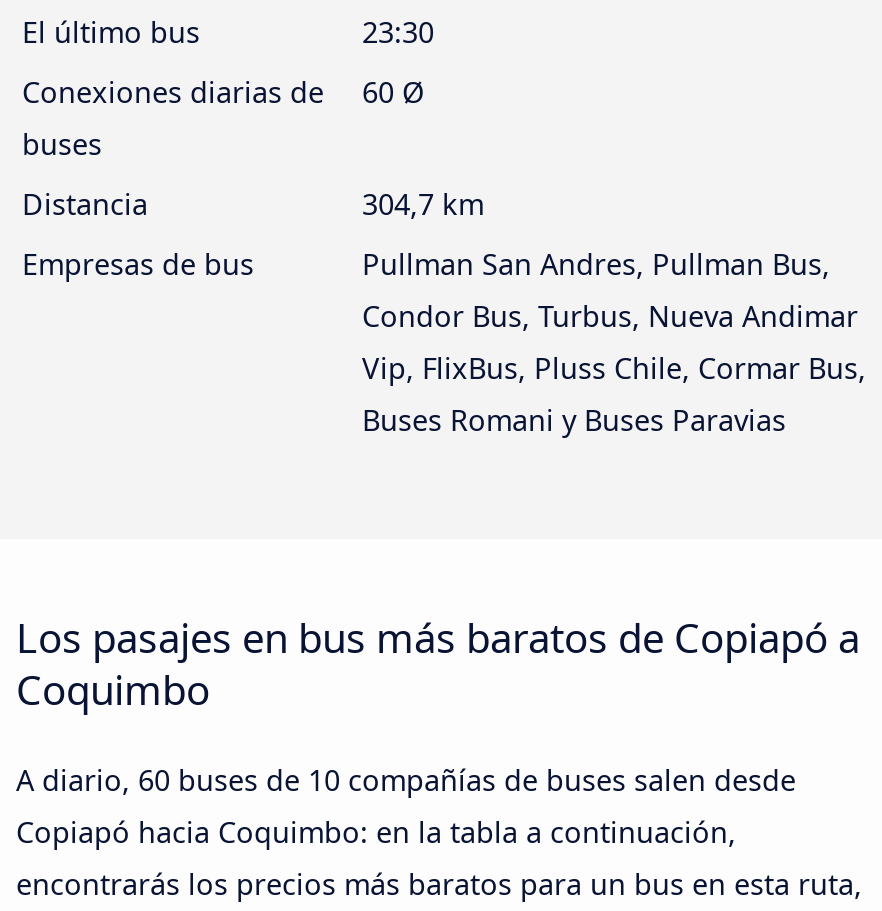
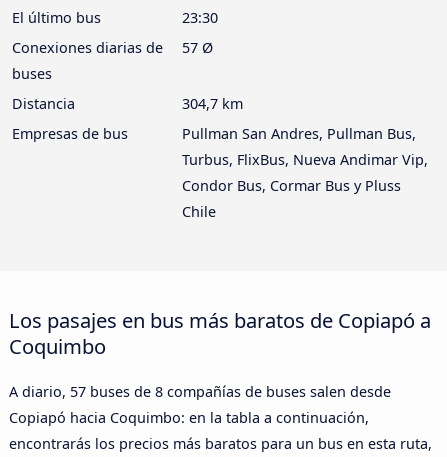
- Conexiones diarias de 60 Ø
+ Conexiones diarias de 57 Ø

- Condor Bus, Turbus, Nueva Andimar
- Vip, FlixBus, Pluss Chile, Cormar Bus,
- Buses Romani y Buses Paravias
+ Turbus, FlixBus, Nueva Andimar Vip,
+ Condor Bus, Cormar Bus y Pluss
+ Chile

- A diario, 60 buses de 10 compañías de buses salen desde
+ A diario, 57 buses de 8 compañías de buses salen desde
